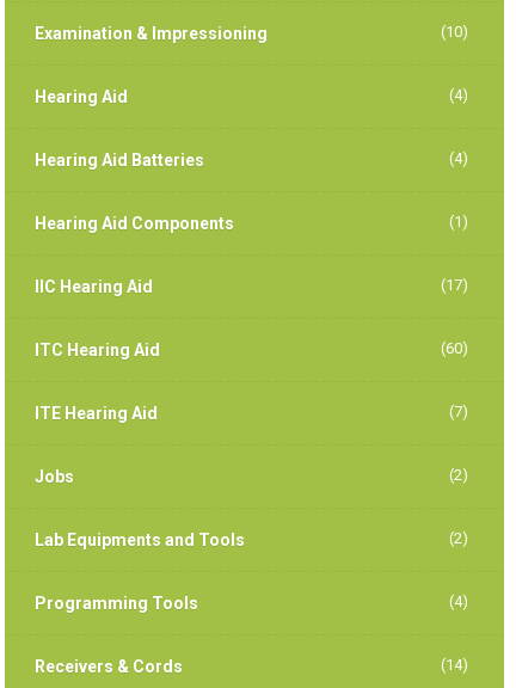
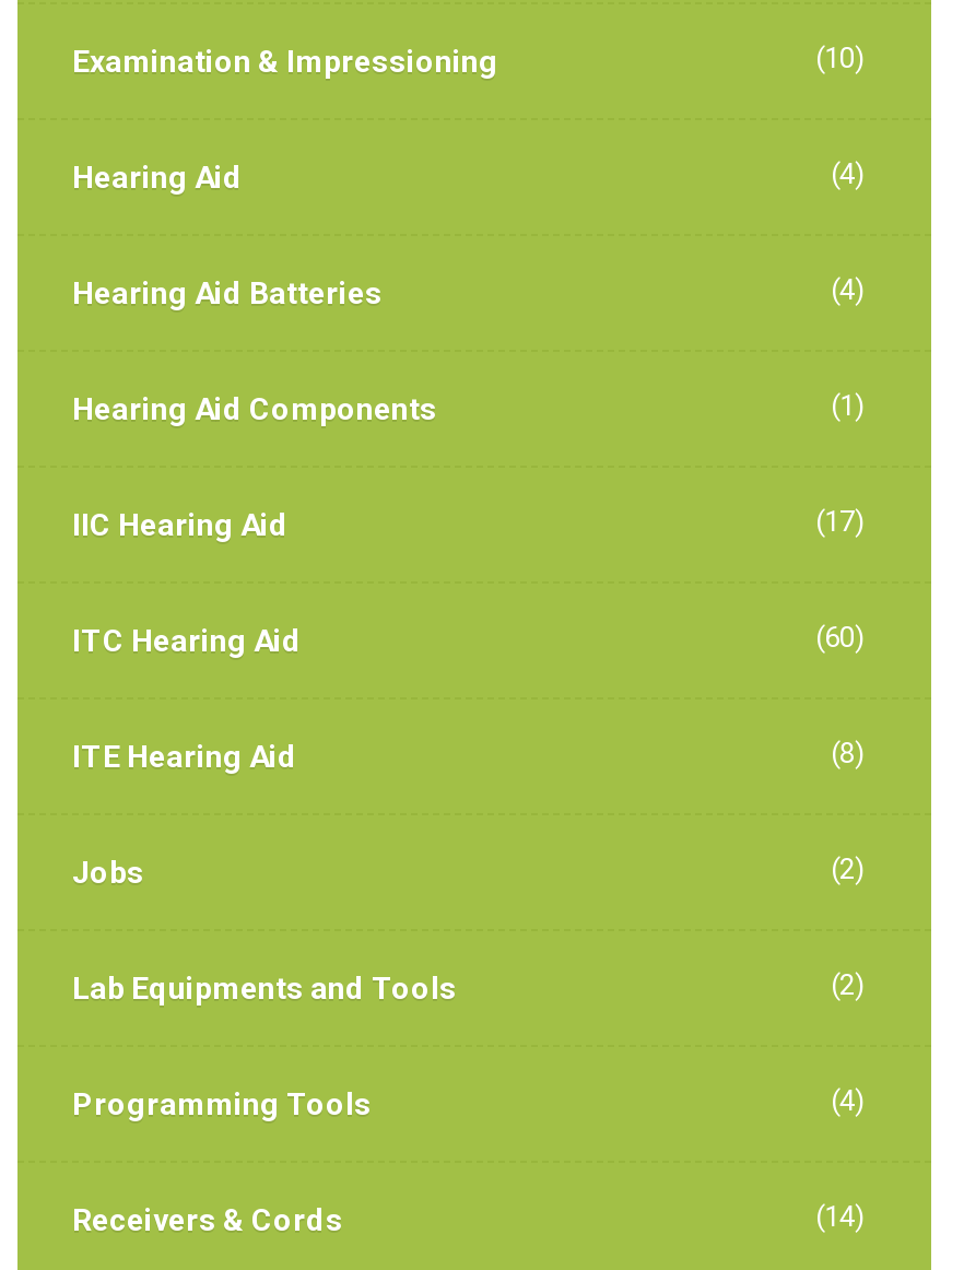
- (7)
+ (8)
